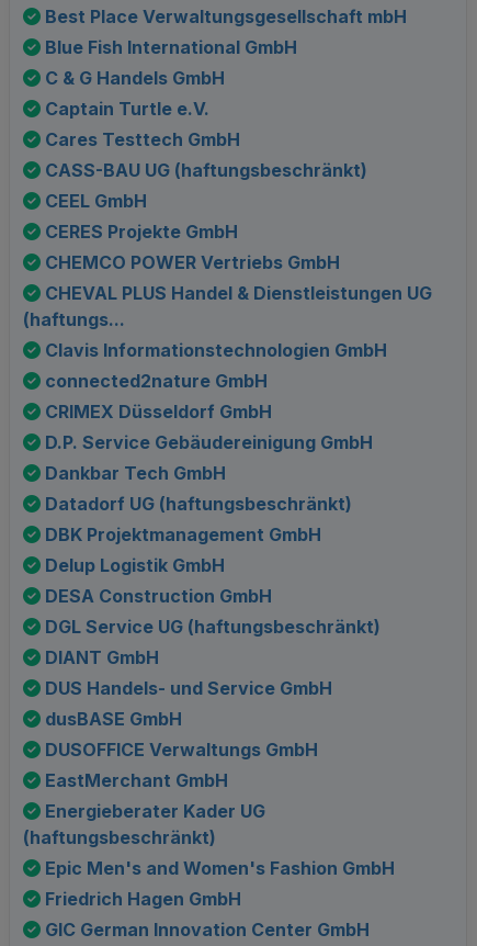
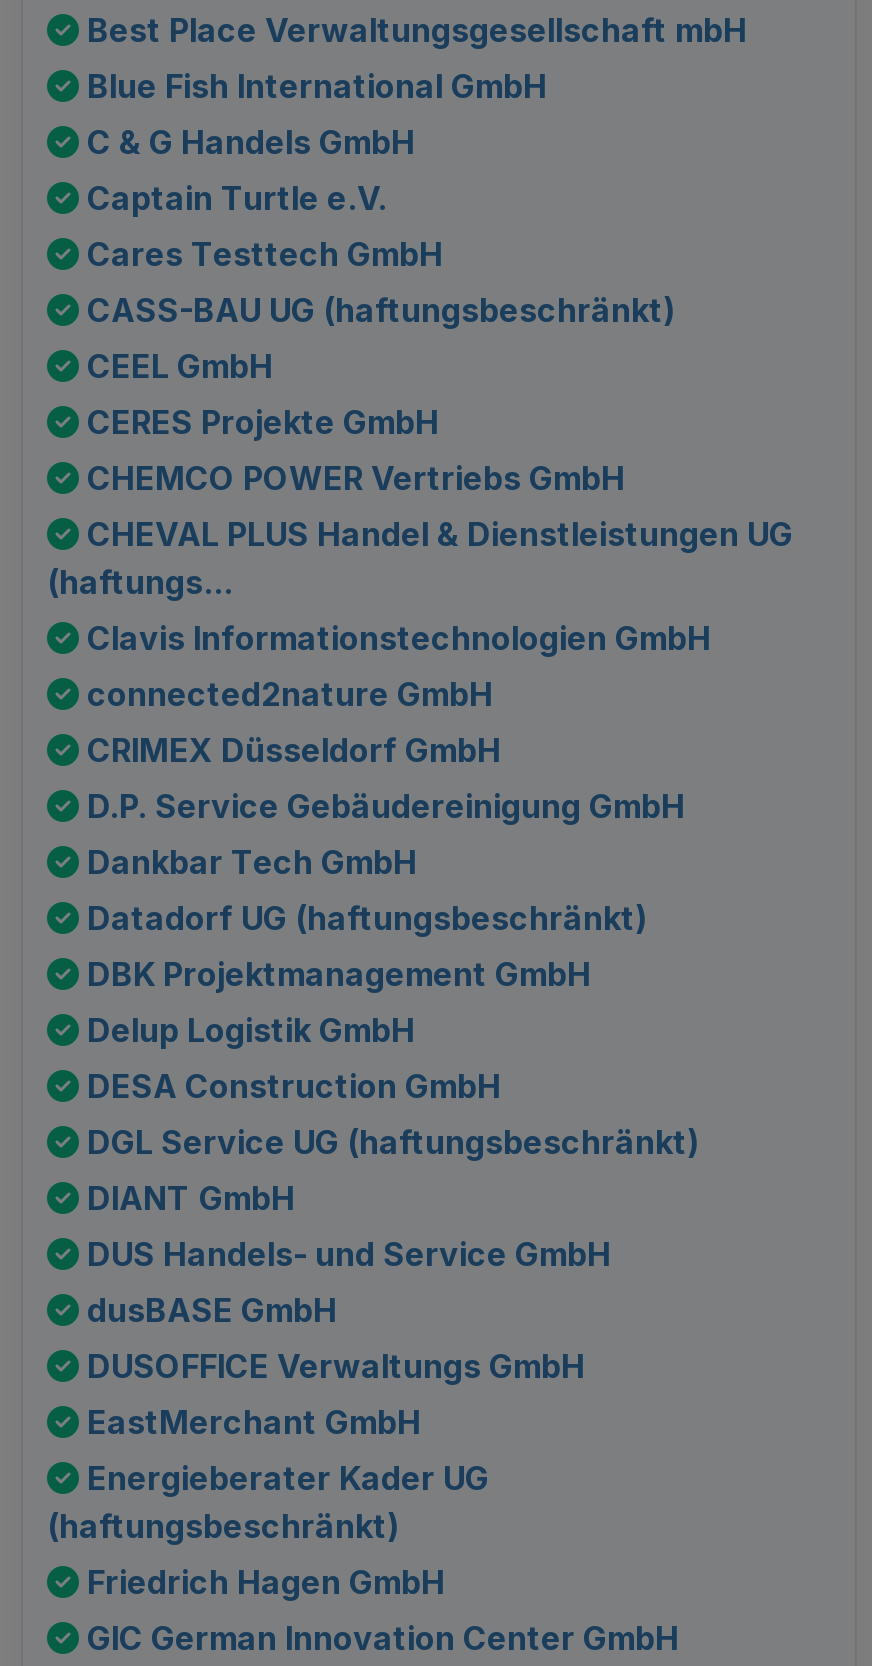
- Epic Men's and Women's Fashion GmbH
